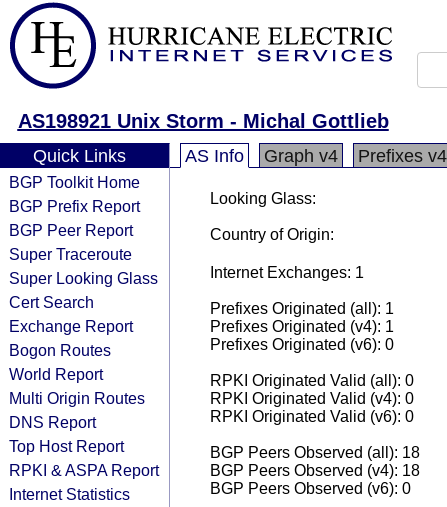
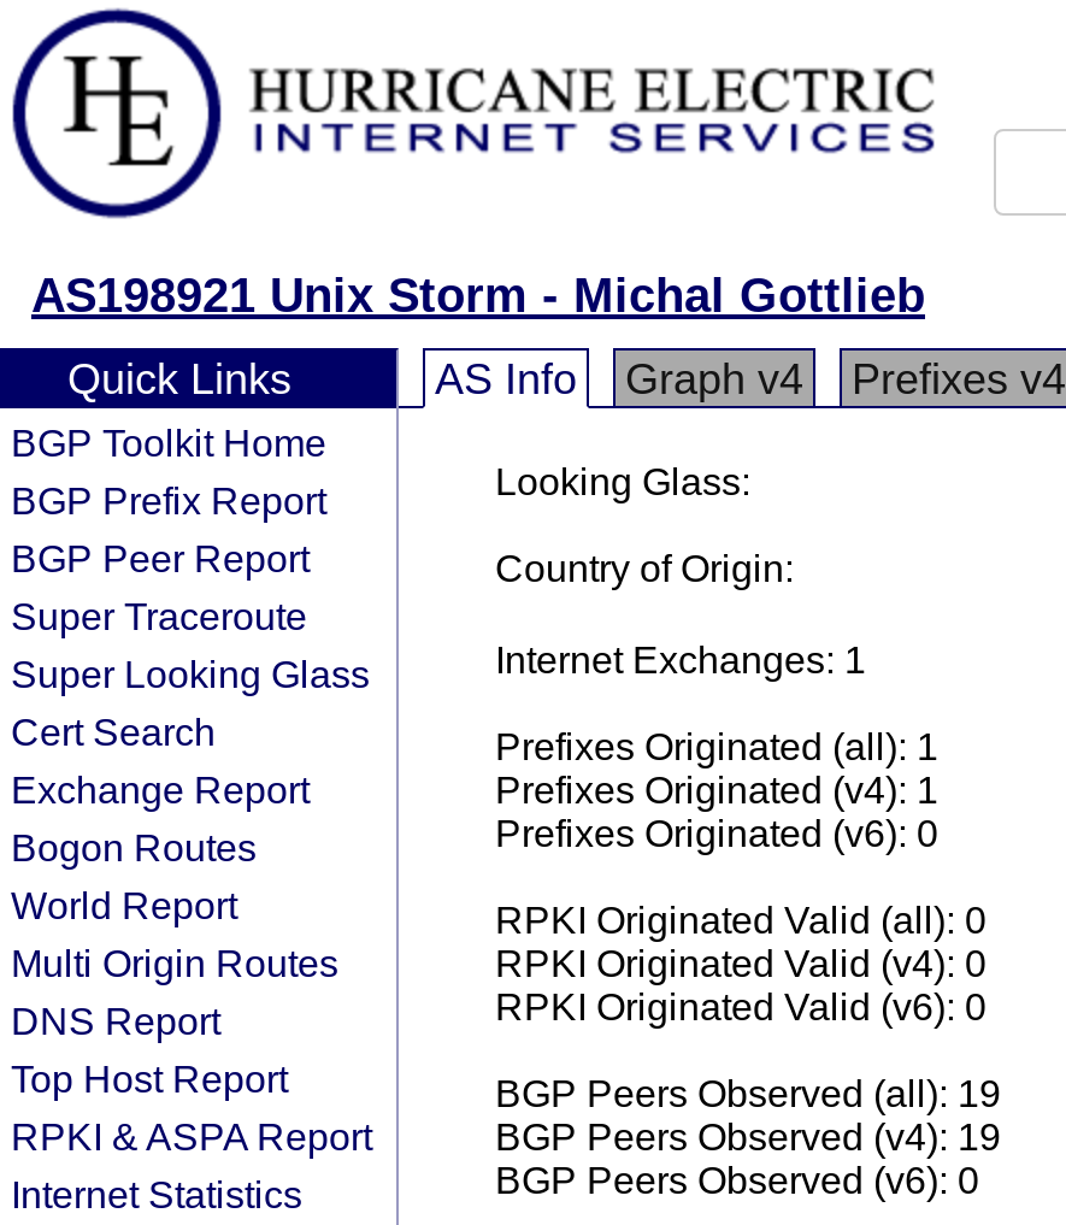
- BGP Peers Observed (all): 18
+ BGP Peers Observed (all): 19

- BGP Peers Observed (v4): 18
+ BGP Peers Observed (v4): 19
